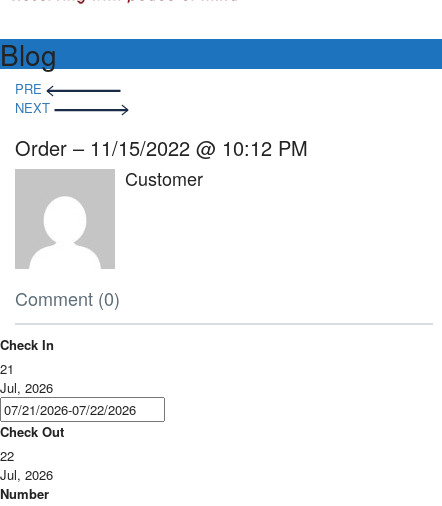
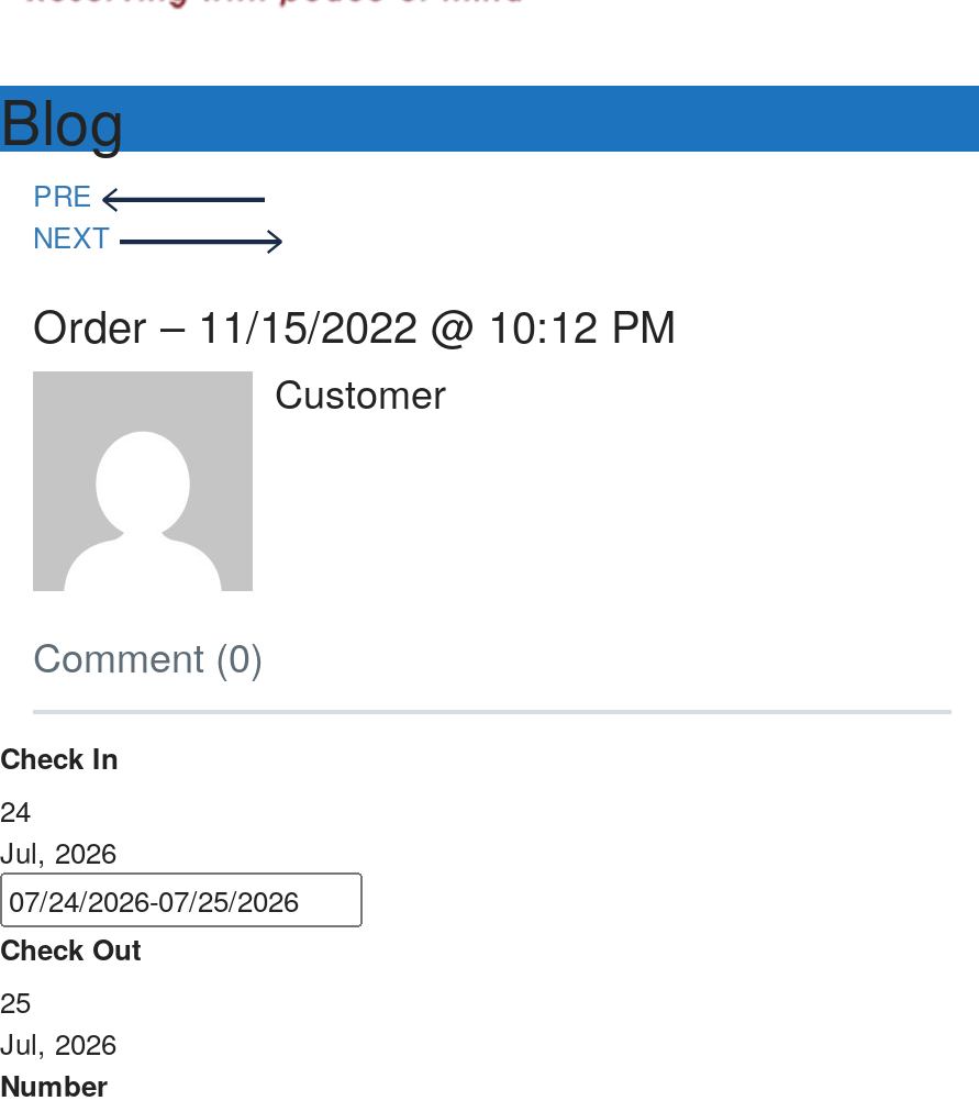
- 21
+ 24

- 22
+ 25
